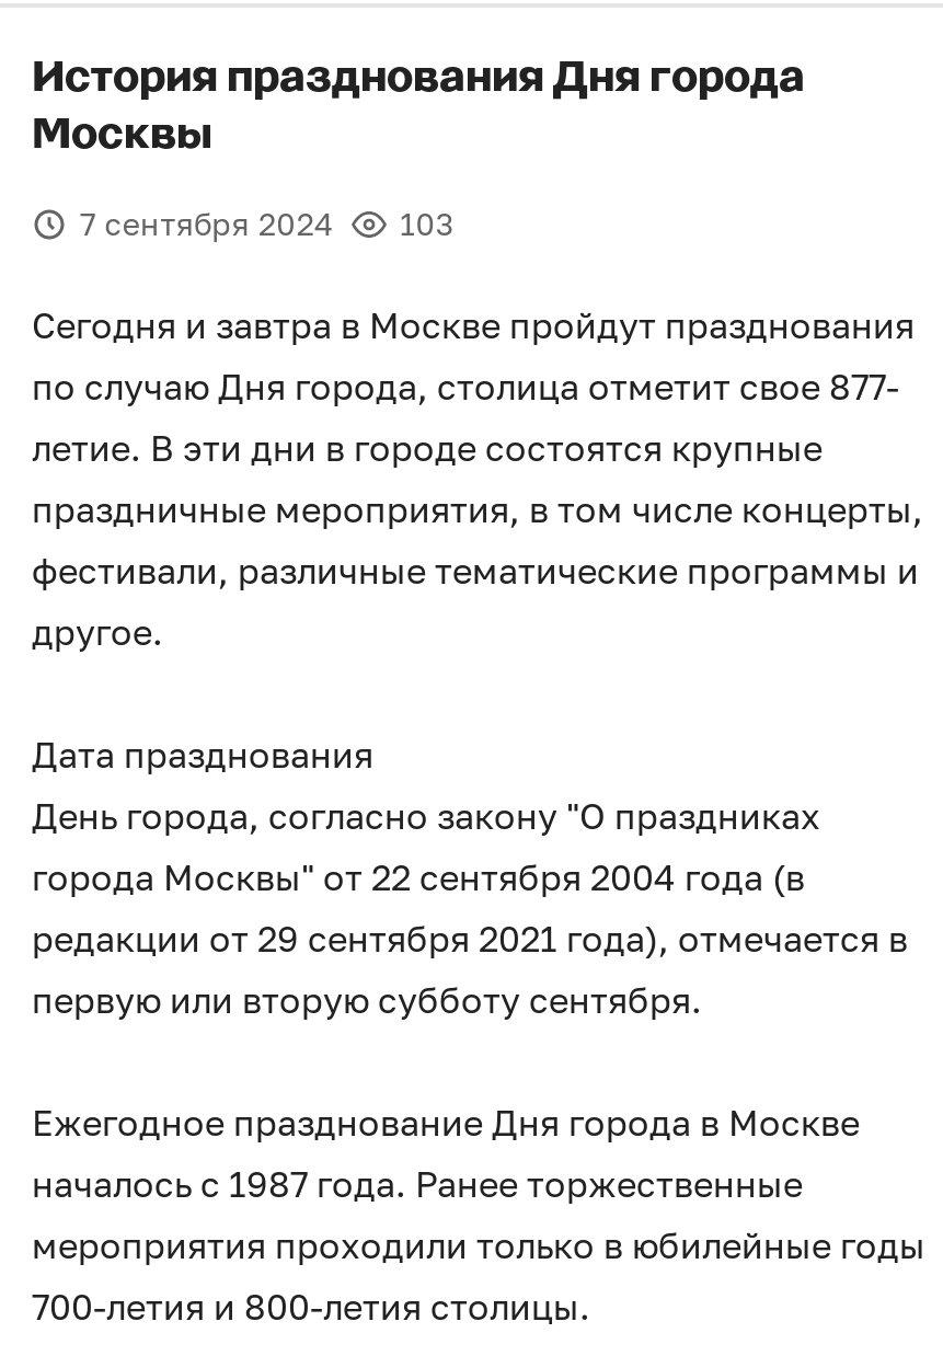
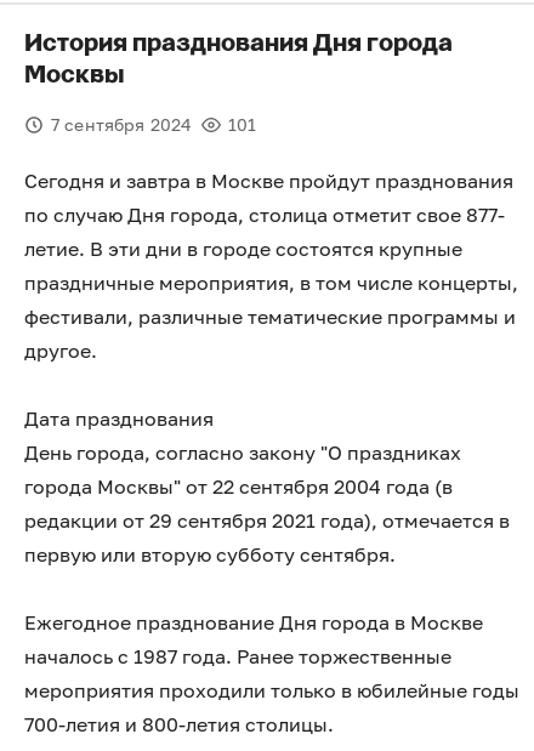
- 7 сентября 2024 103
+ 7 сентября 2024 101
